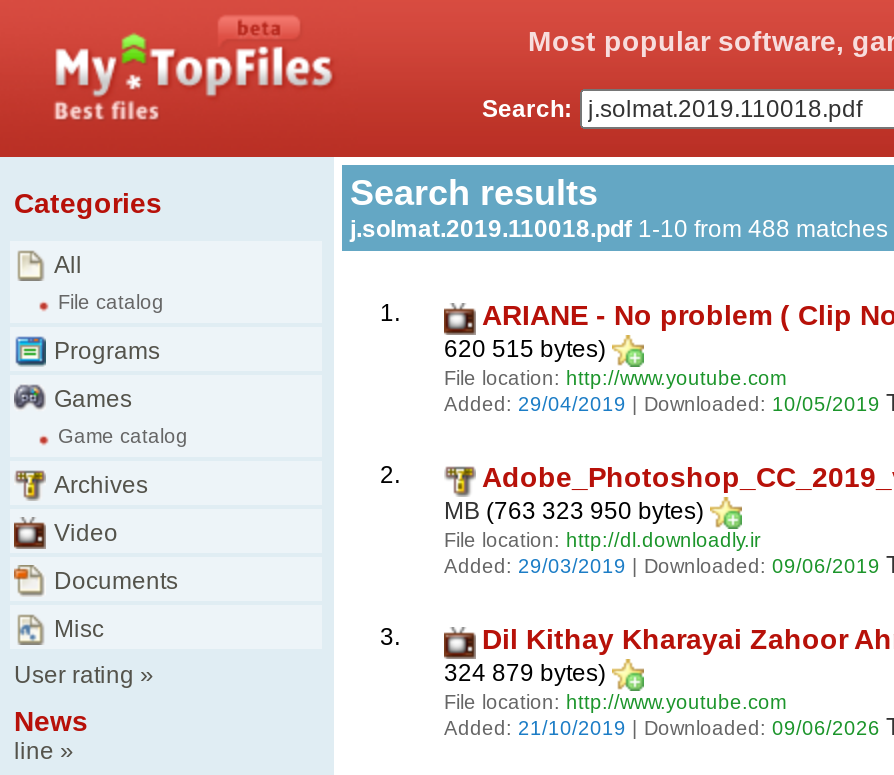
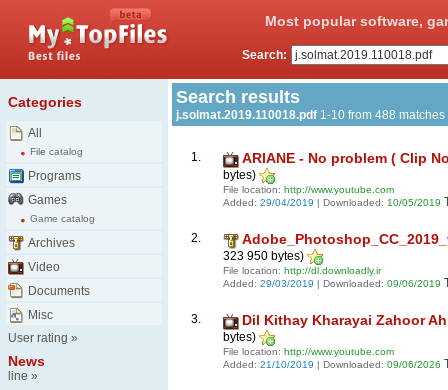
- 620 515 bytes)
+ bytes)

- MB (763 323 950 bytes)
+ 323 950 bytes)

- 324 879 bytes)
+ bytes)
